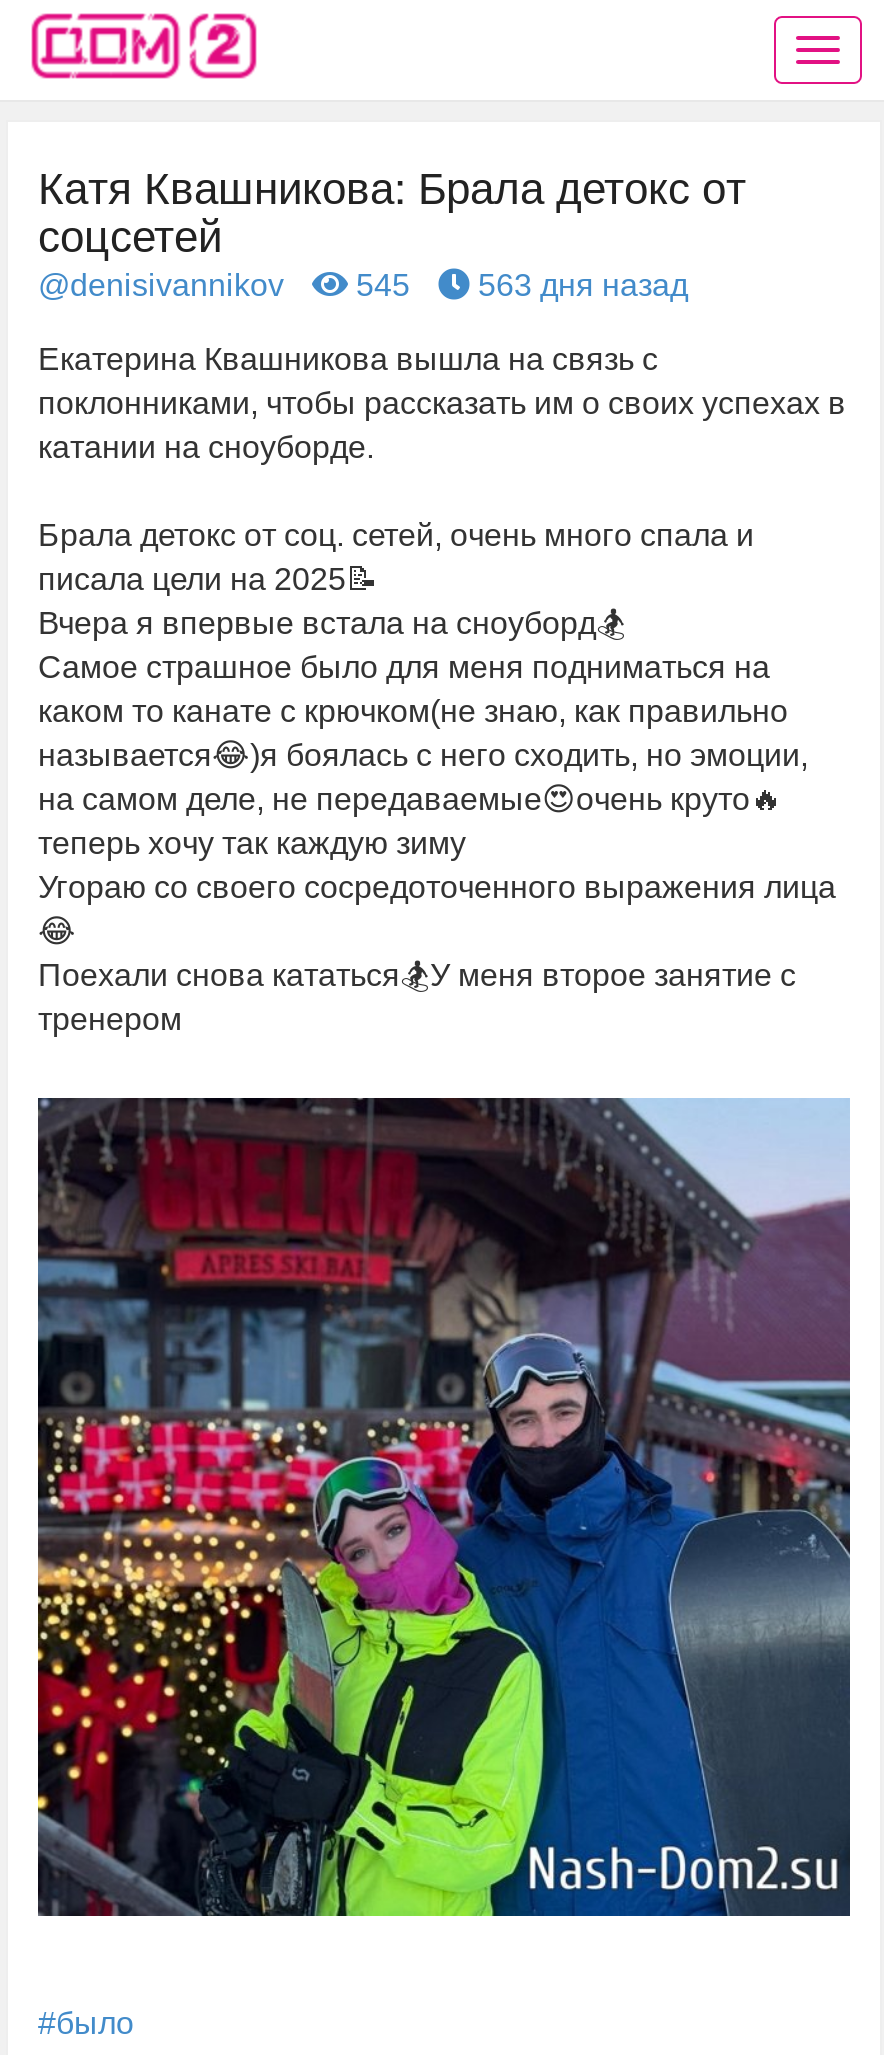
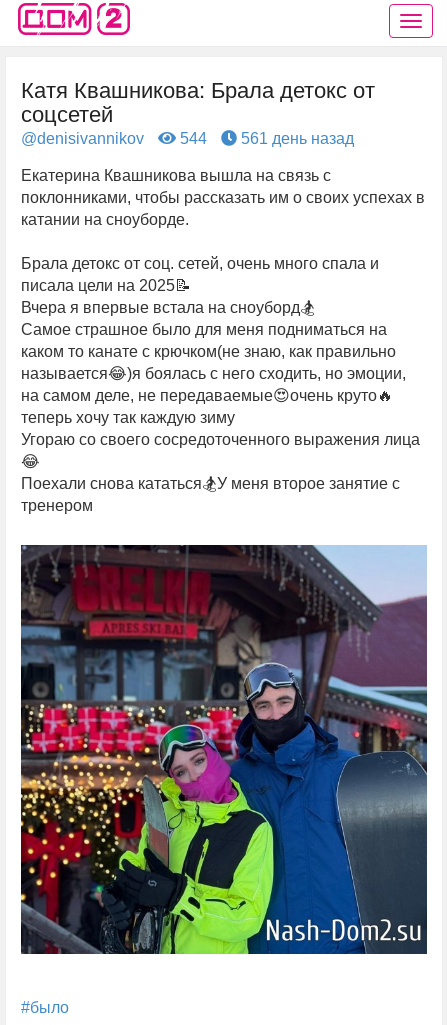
- 545
+ 544

- 563 дня назад
+ 561 день назад
